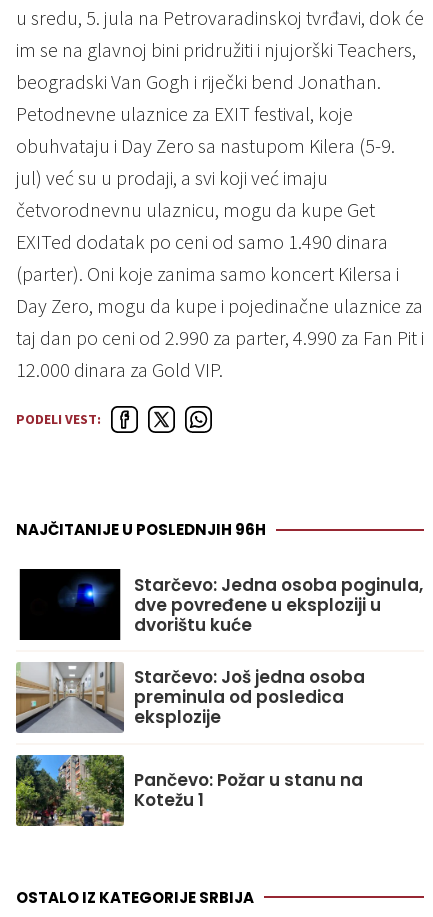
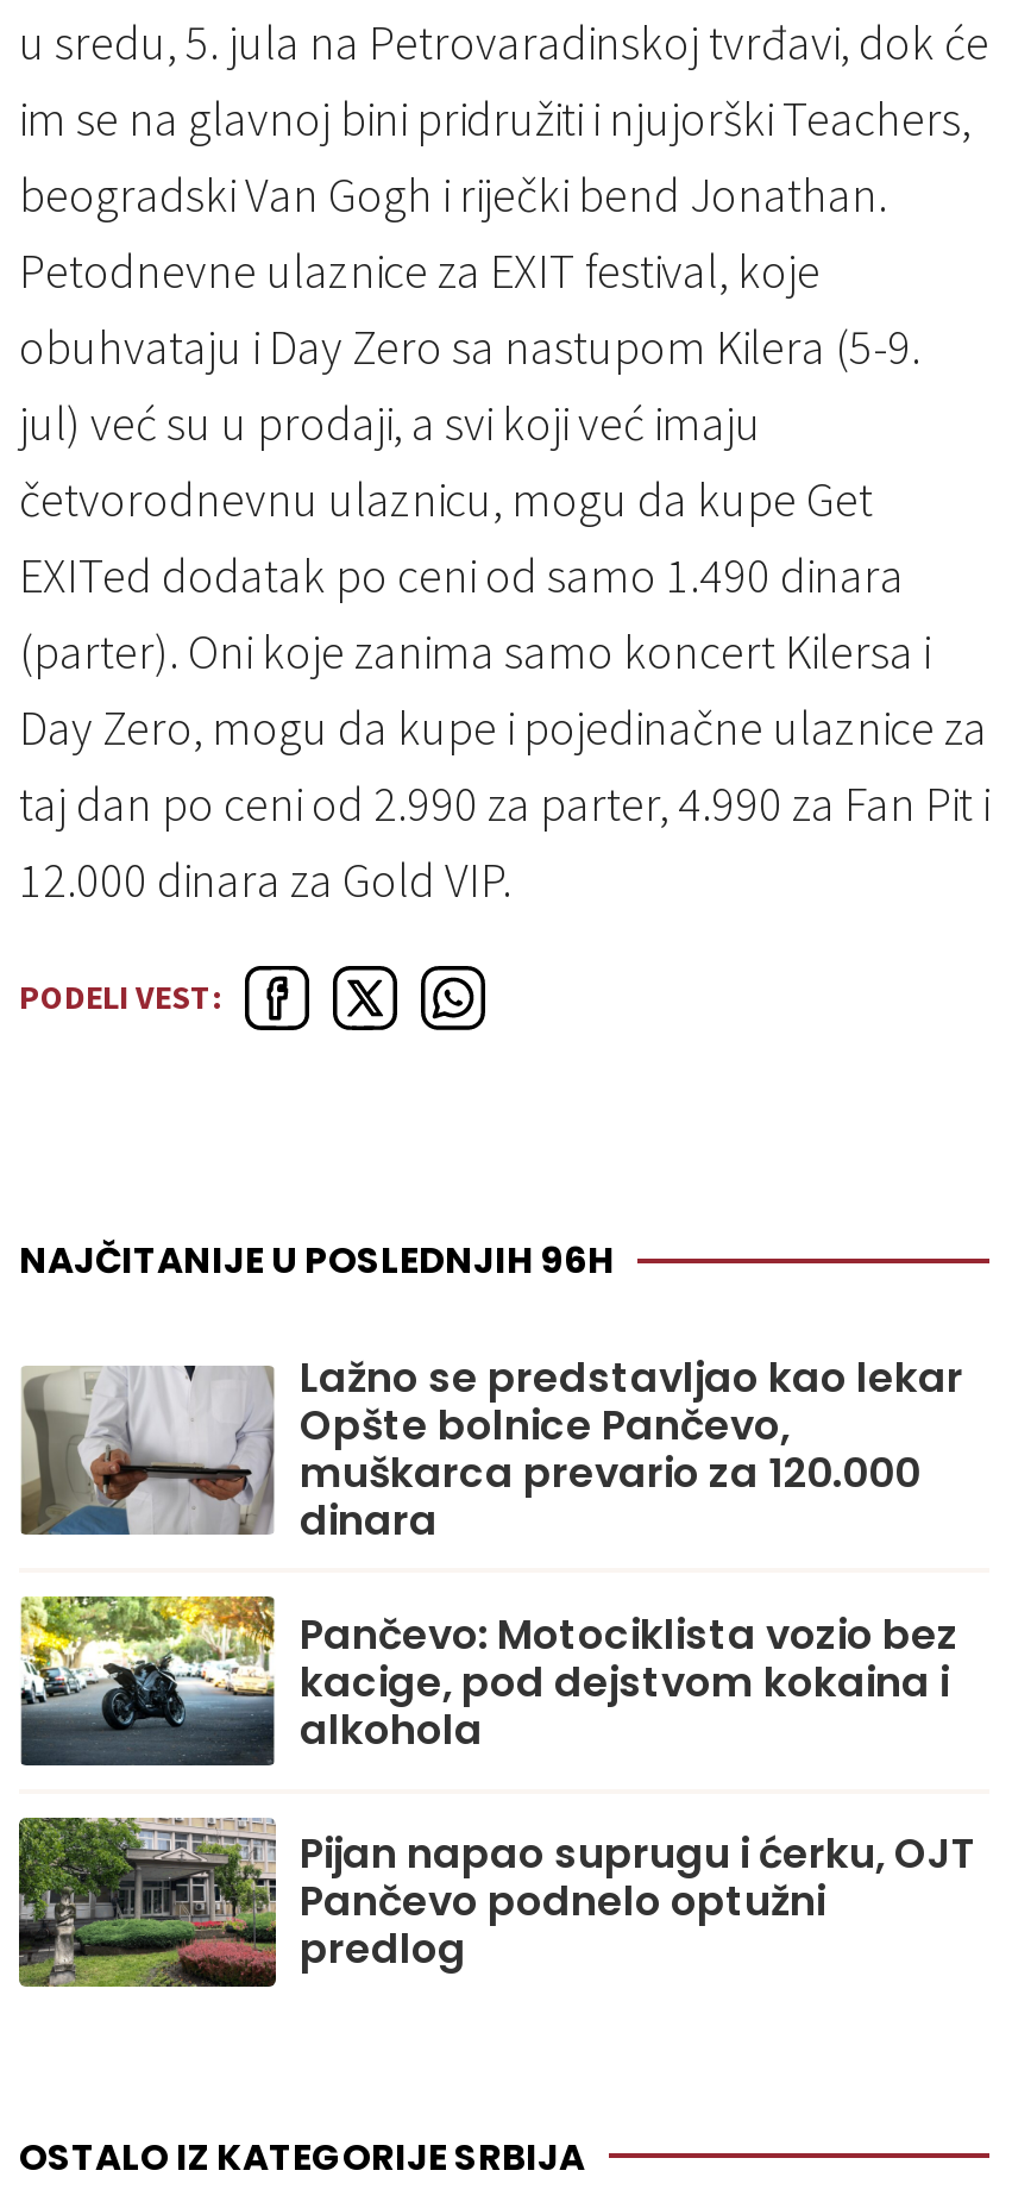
- [image]
- Starčevo: Jedna osoba poginula,
- dve povređene u eksploziji u
- dvorištu kuće
+ [image]
+ Lažno se predstavljao kao lekar
+ Opšte bolnice Pančevo,
+ muškarca prevario za 120.000
+ dinara

- [image]
- Starčevo: Još jedna osoba
- preminula od posledica
- eksplozije
+ [image]
+ Pančevo: Motociklista vozio bez
+ kacige, pod dejstvom kokaina i
+ alkohola

- [image]
- Pančevo: Požar u stanu na
- Kotežu 1
+ [image]
+ Pijan napao suprugu i ćerku, OJT
+ Pančevo podnelo optužni
+ predlog
